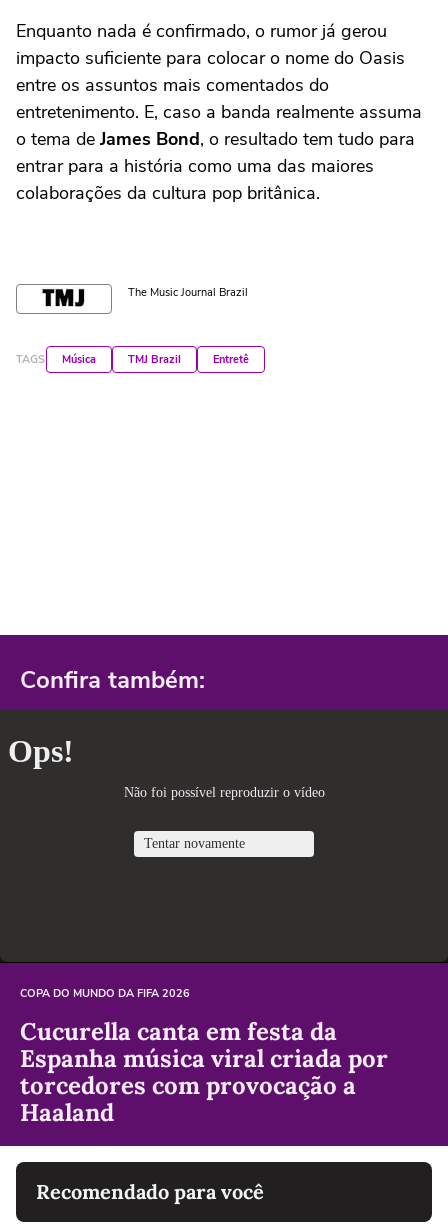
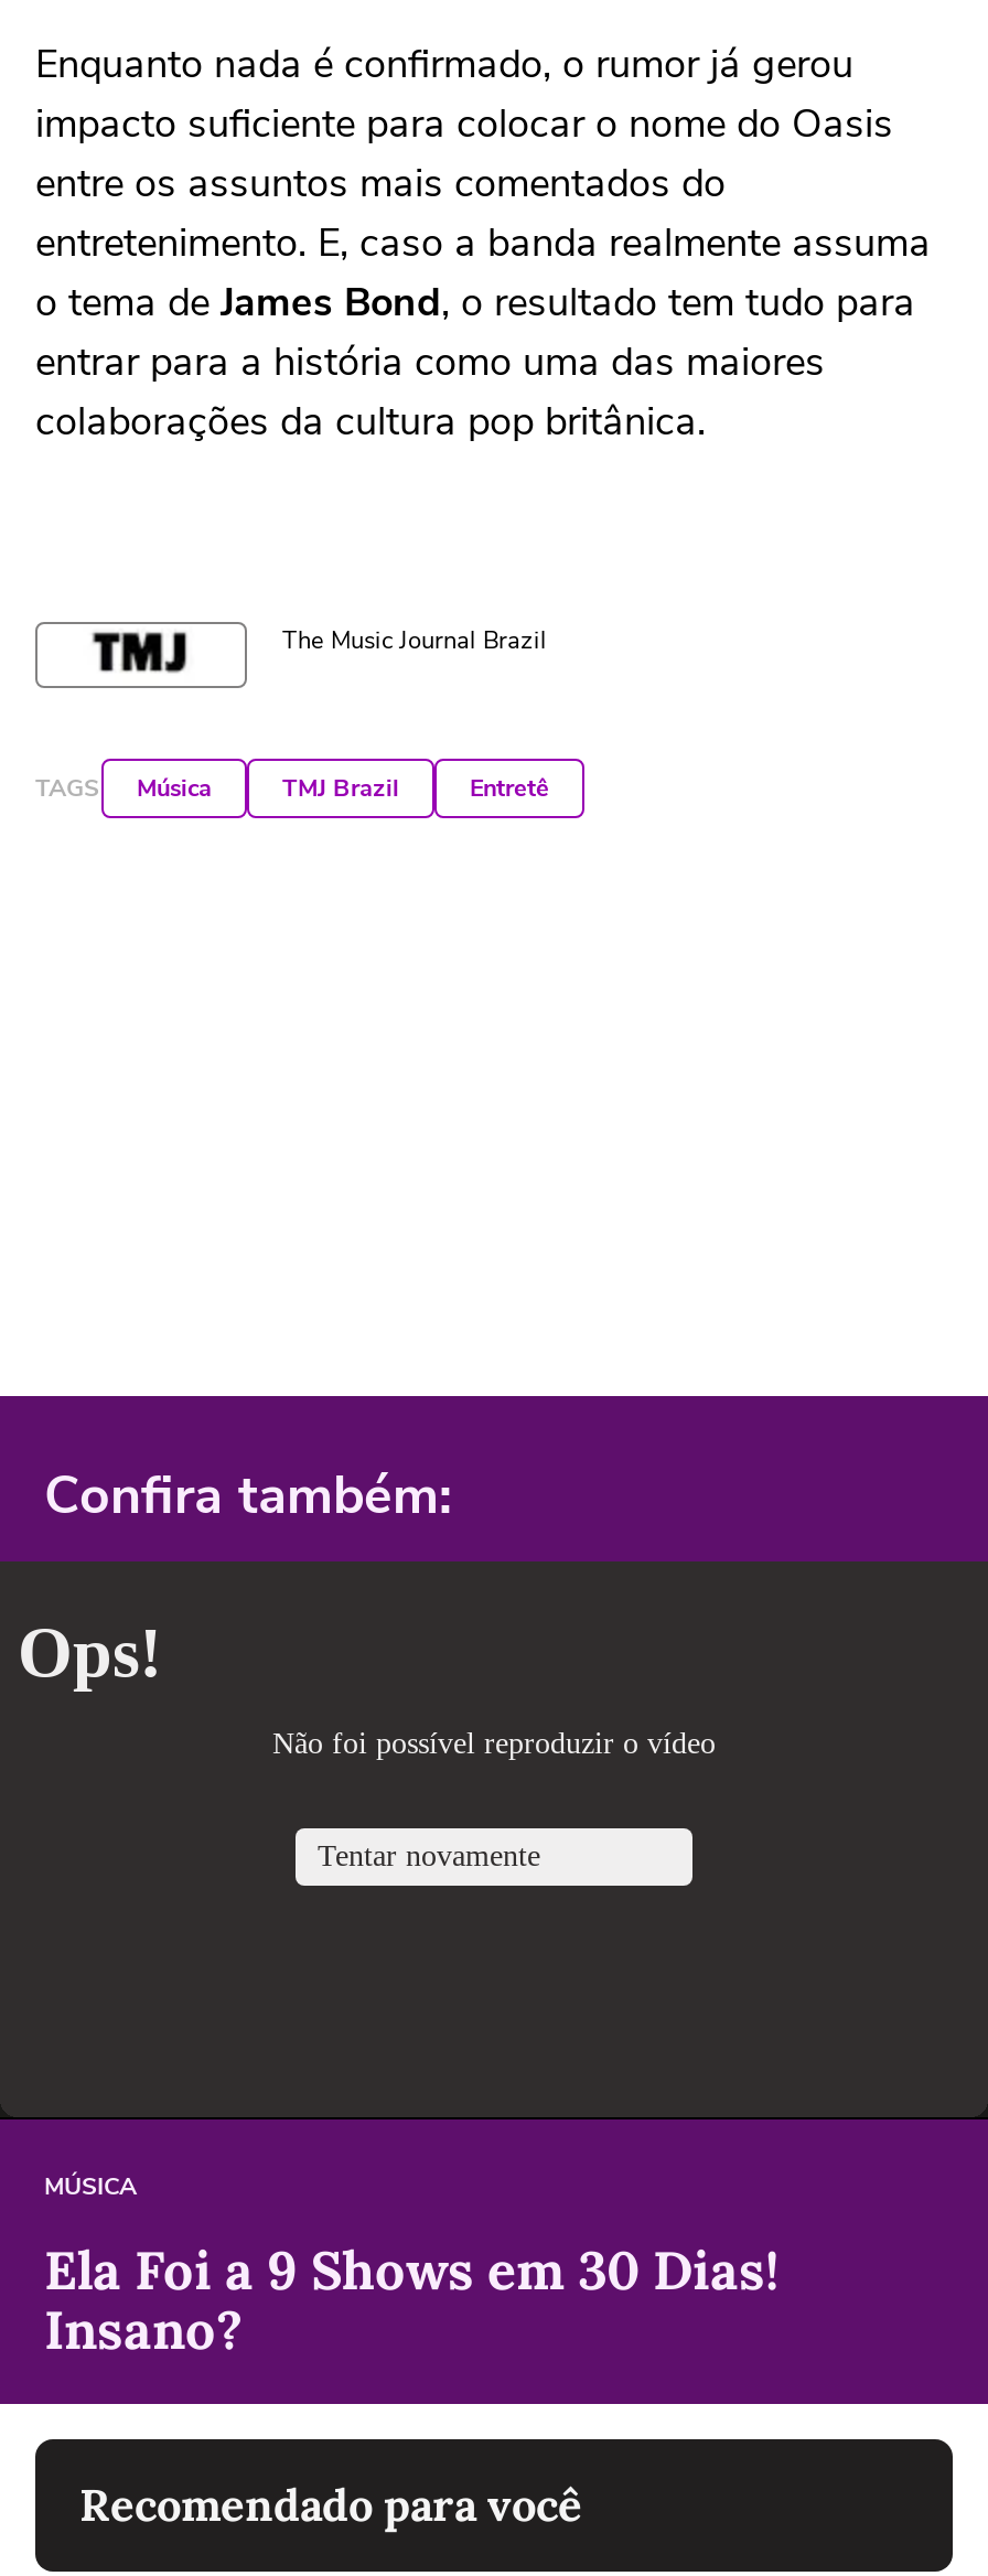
- COPA DO MUNDO DA FIFA 2026
+ MÚSICA

- Cucurella canta em festa da
- Espanha música viral criada por
- torcedores com provocação a
- Haaland
+ Ela Foi a 9 Shows em 30 Dias!
+ Insano?
